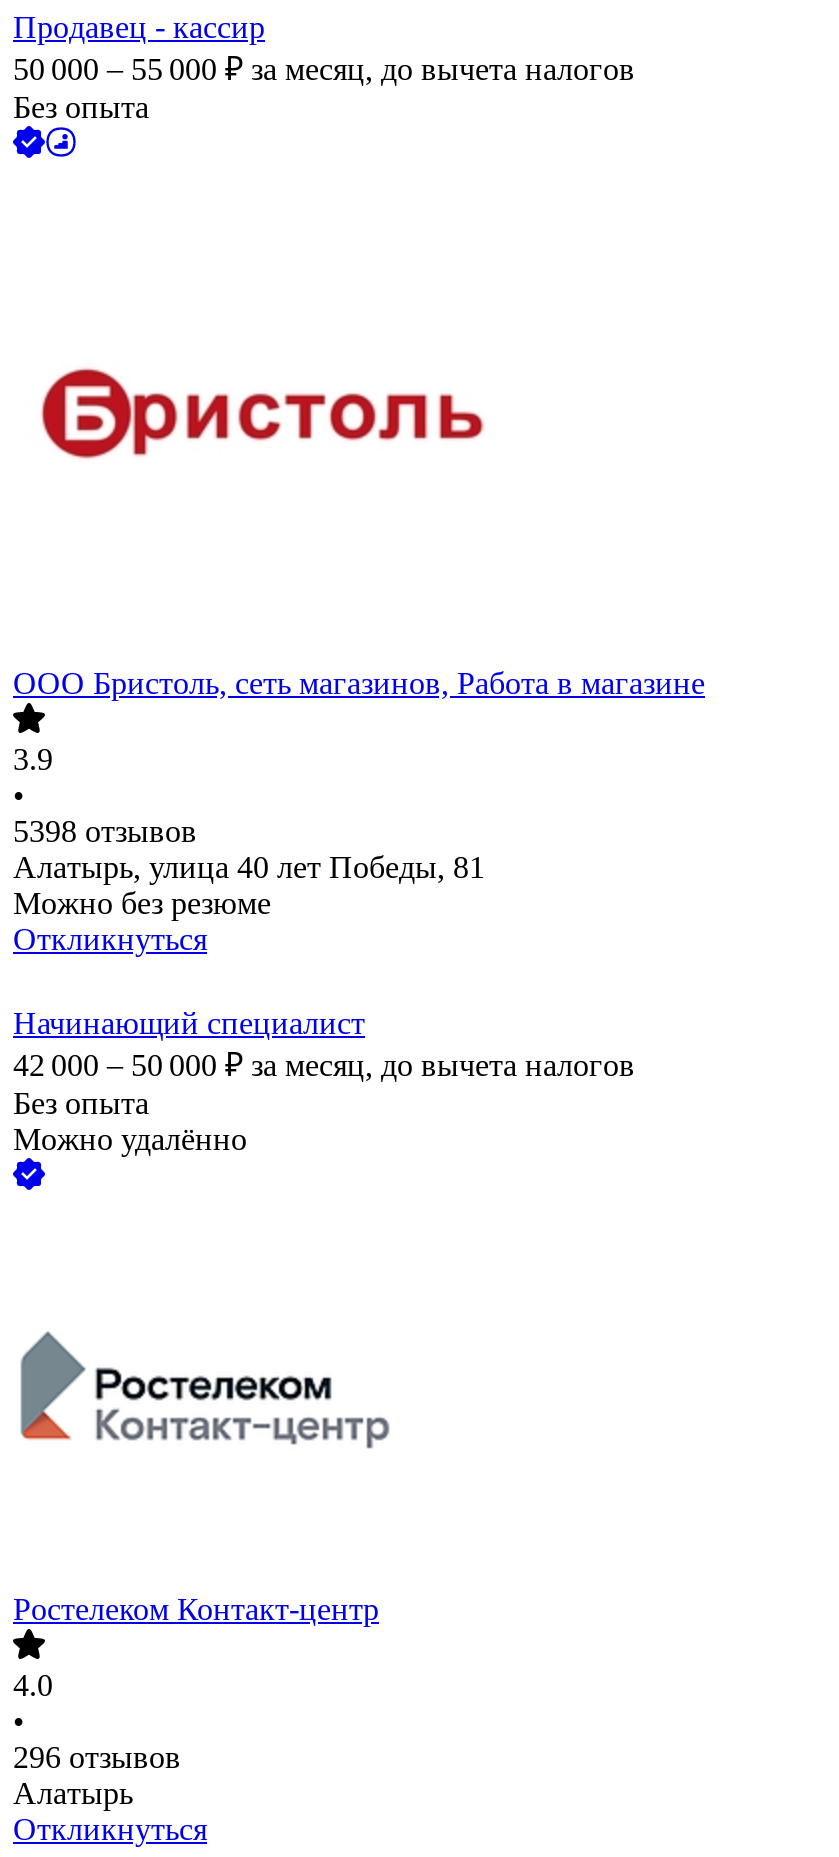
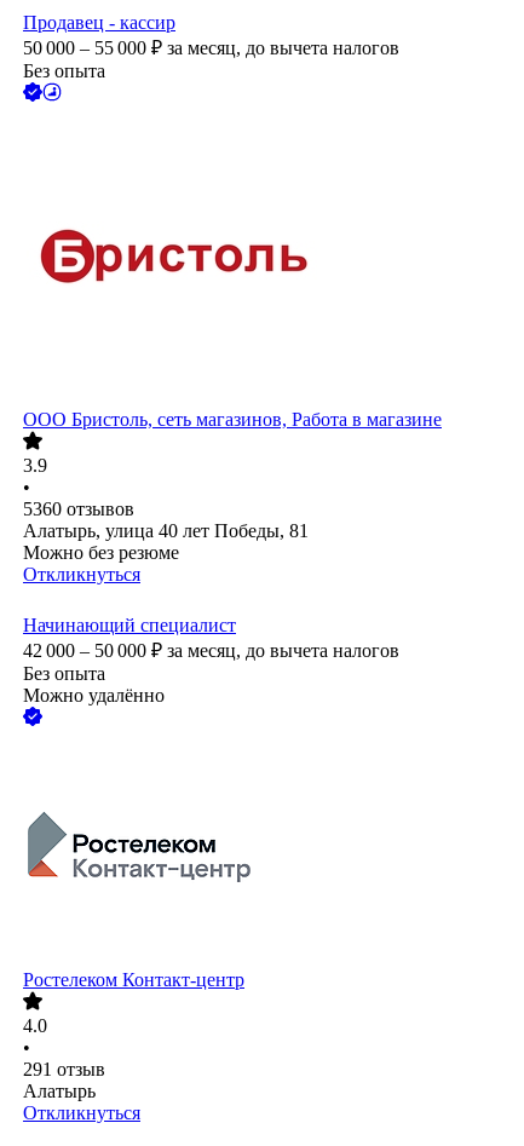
- 5398 отзывов
+ 5360 отзывов

- 296 отзывов
+ 291 отзыв
